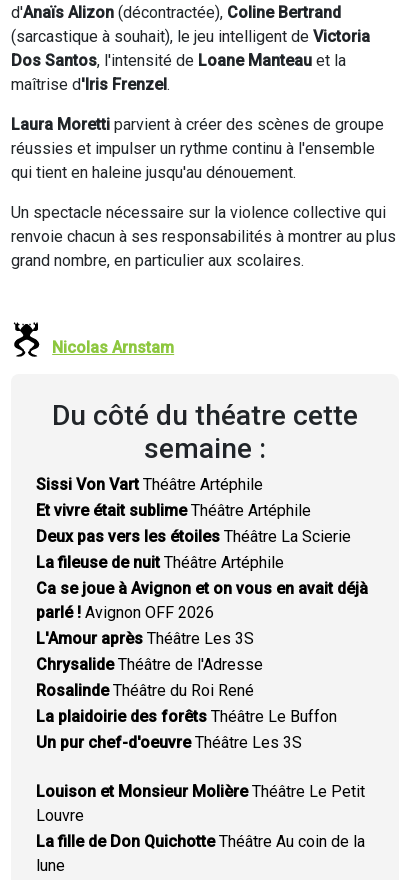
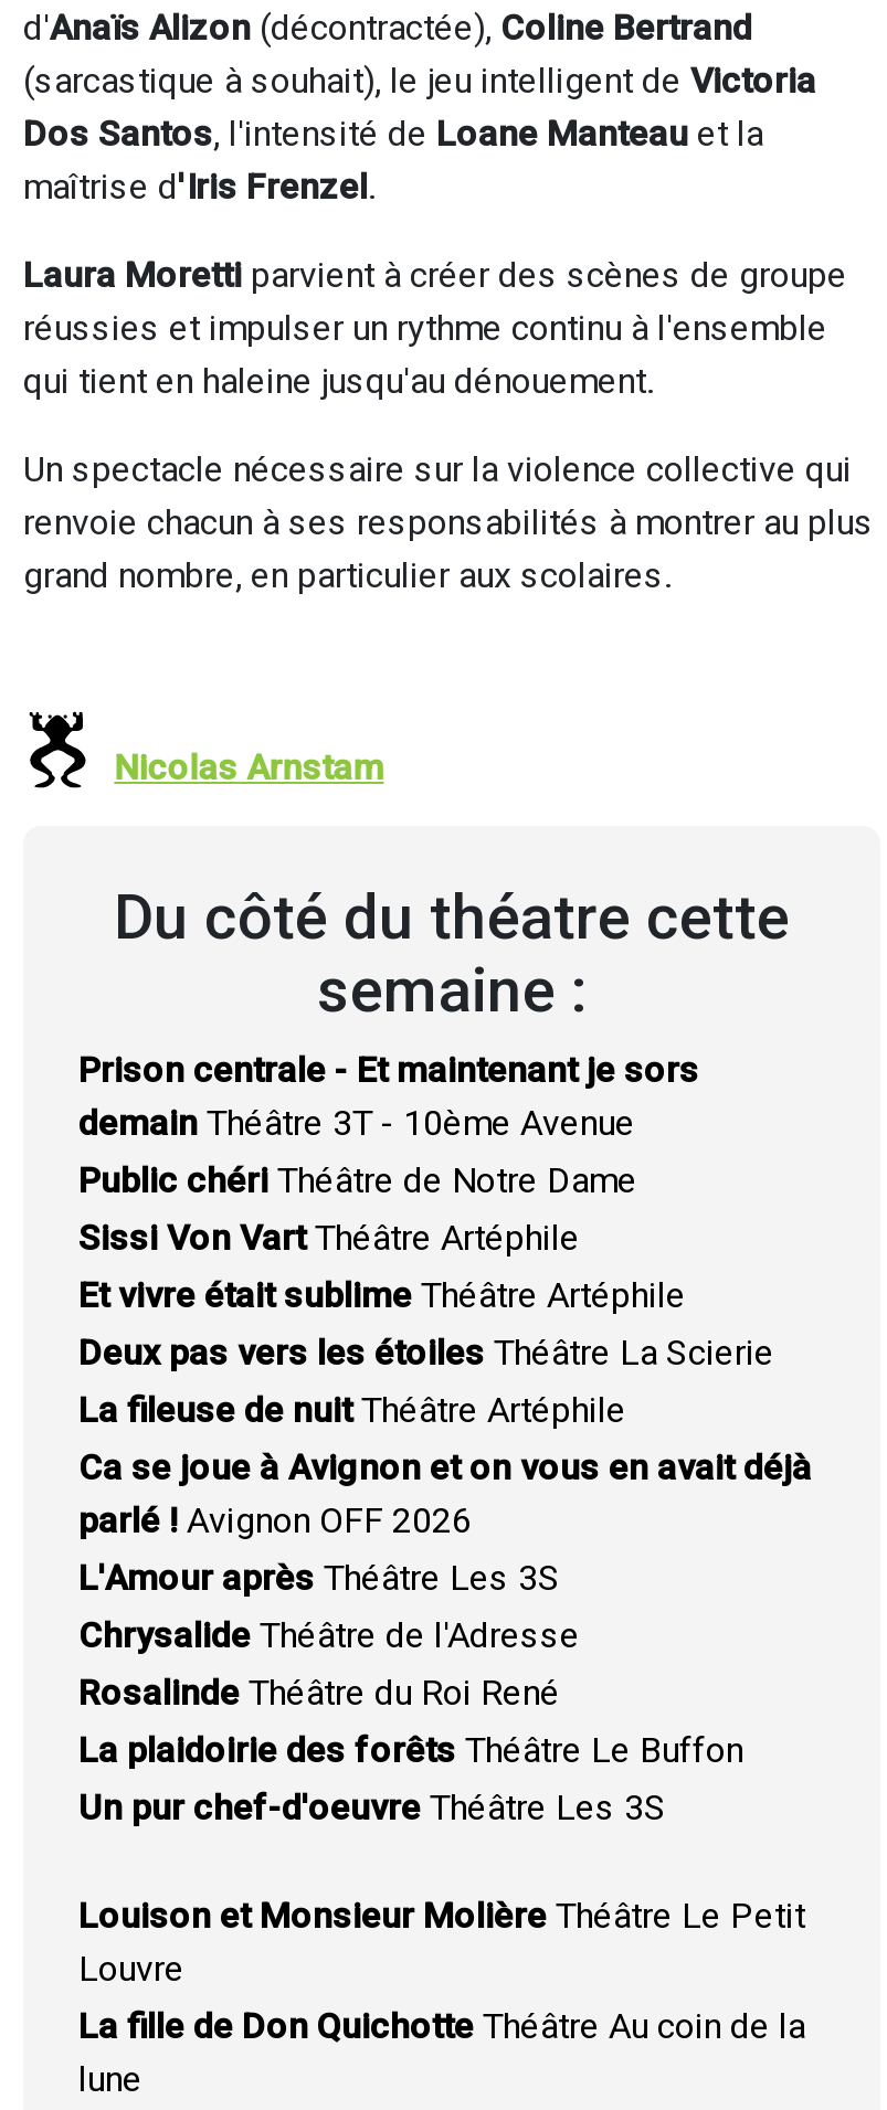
+ Prison centrale - Et maintenant je sors
+ demain Théâtre 3T - 10ème Avenue
+ Public chéri Théâtre de Notre Dame
